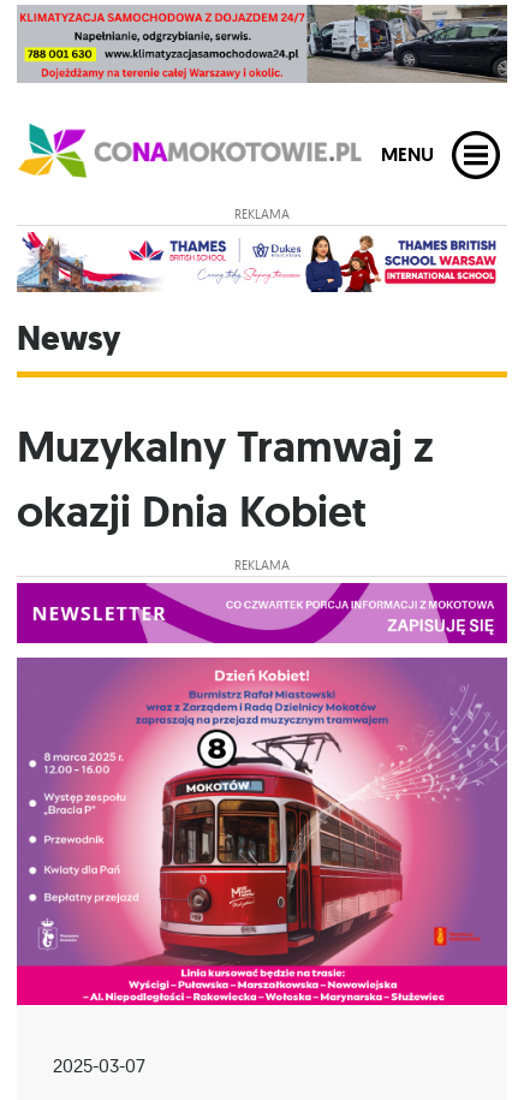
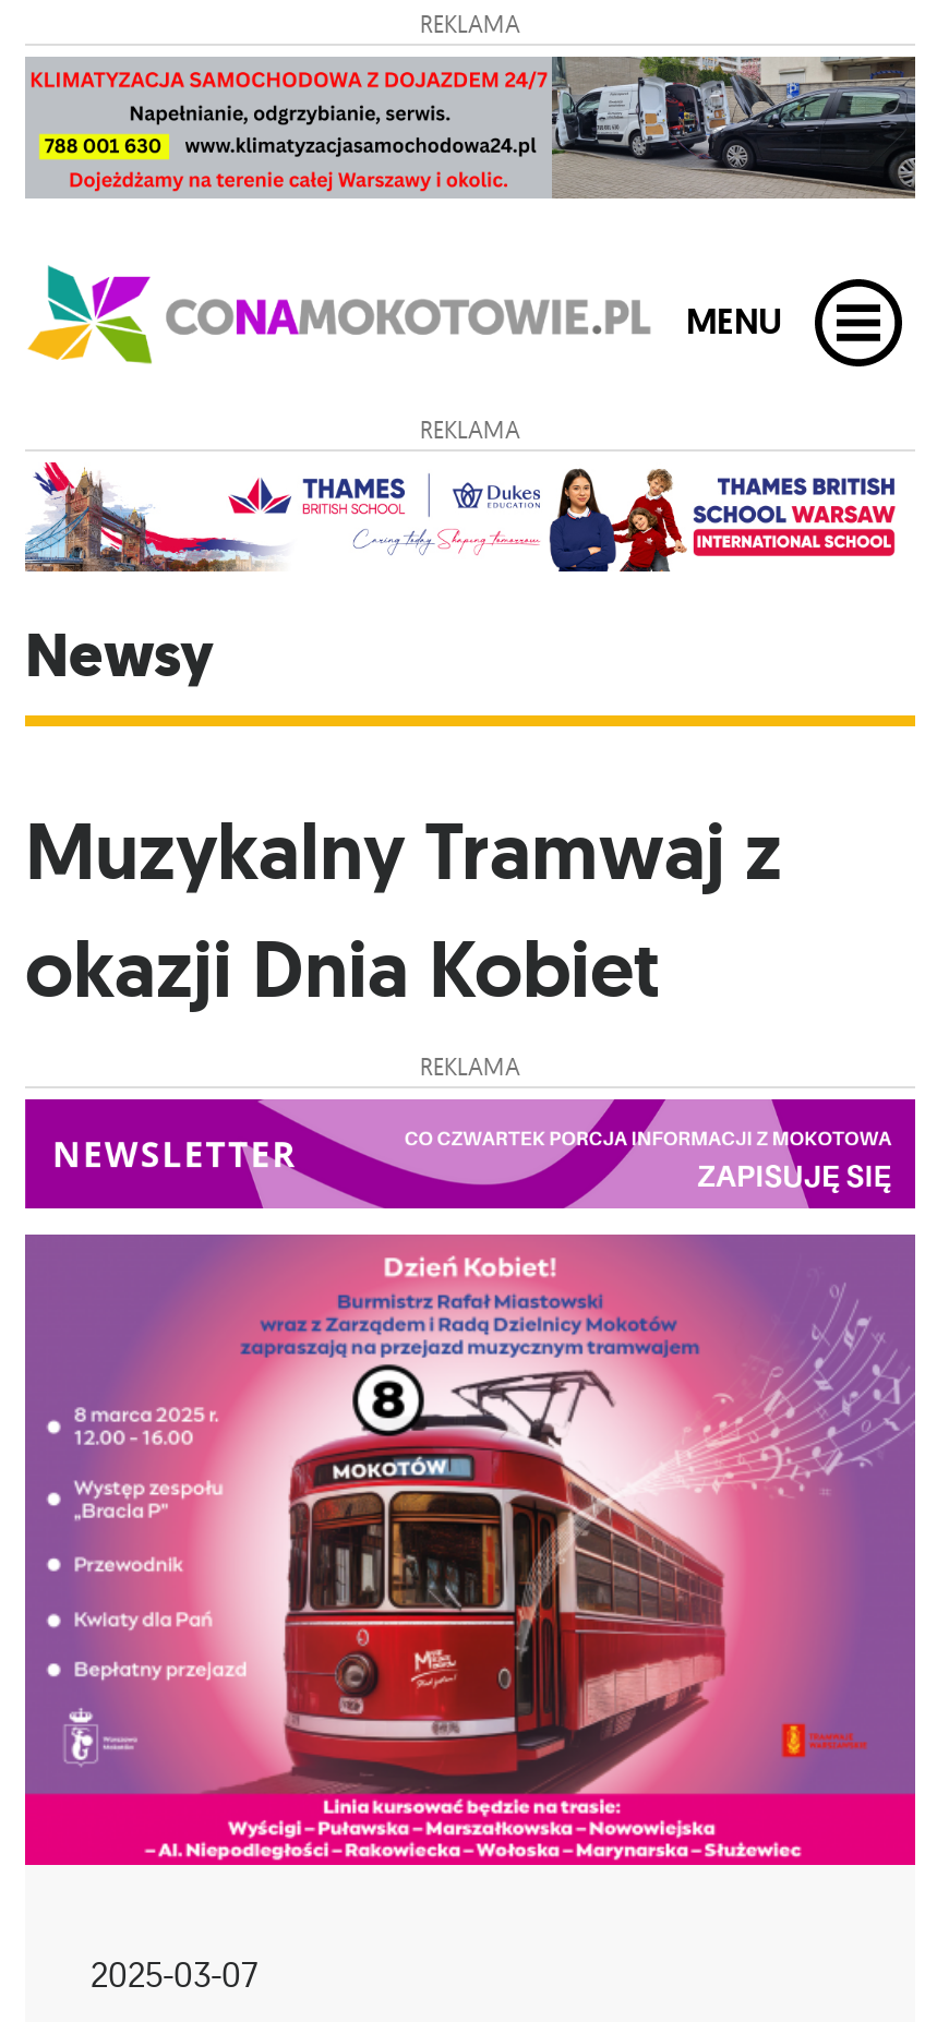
+ REKLAMA
